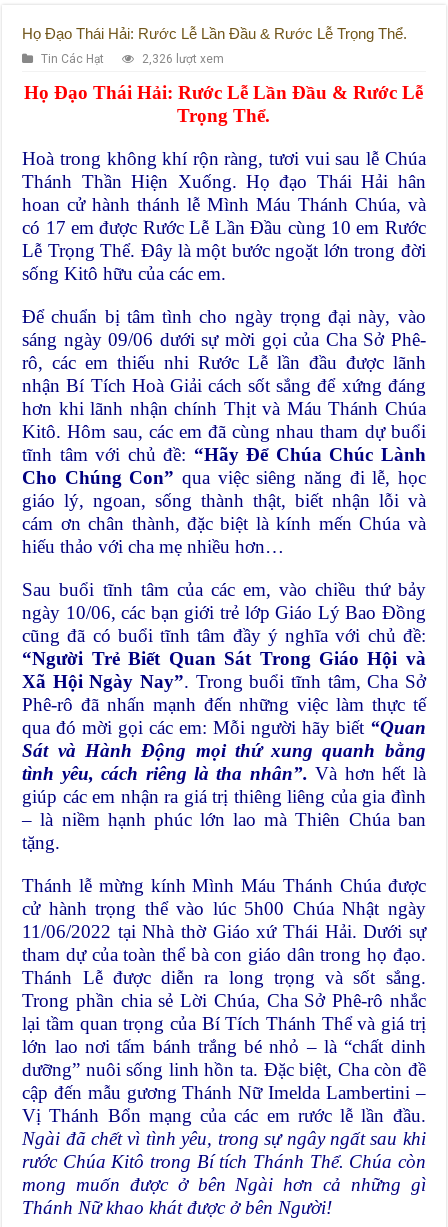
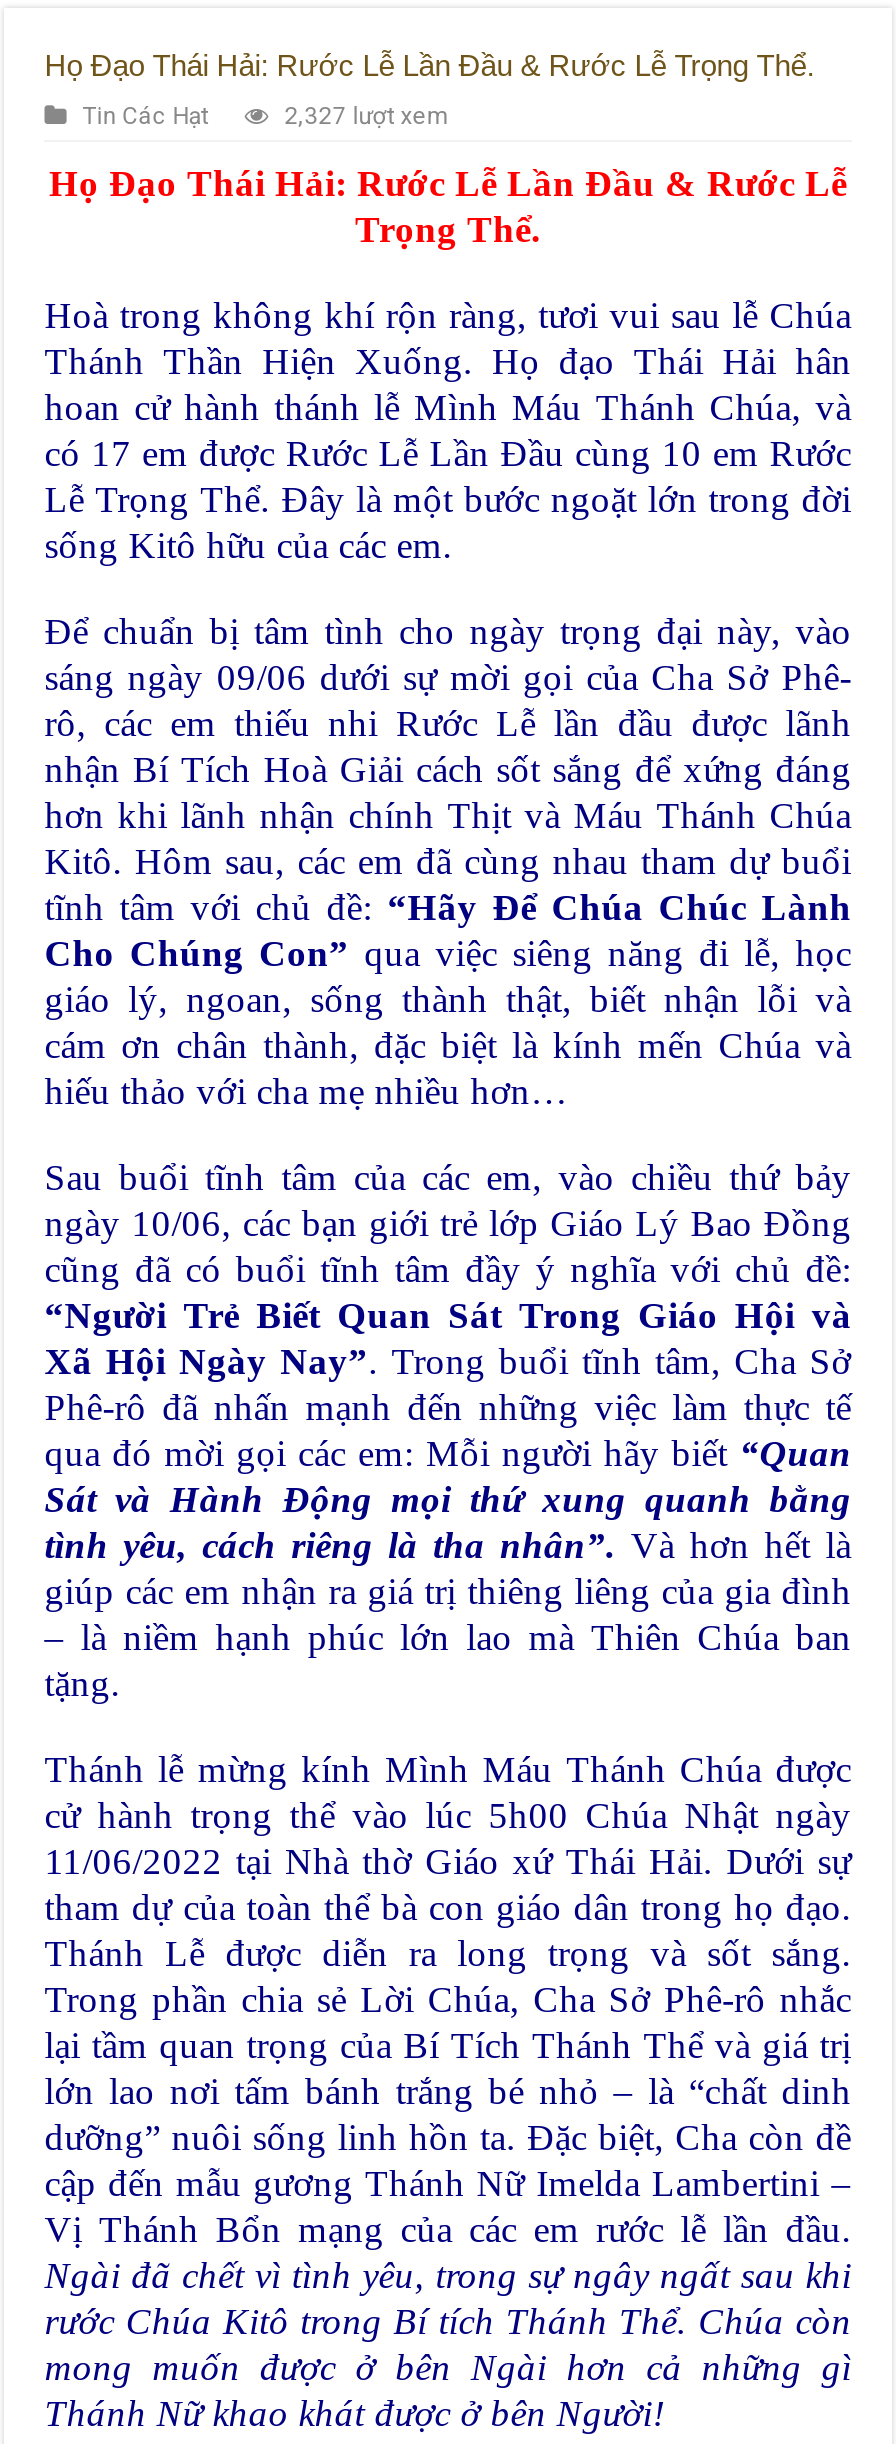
- 2,326 lượt xem
+ 2,327 lượt xem
